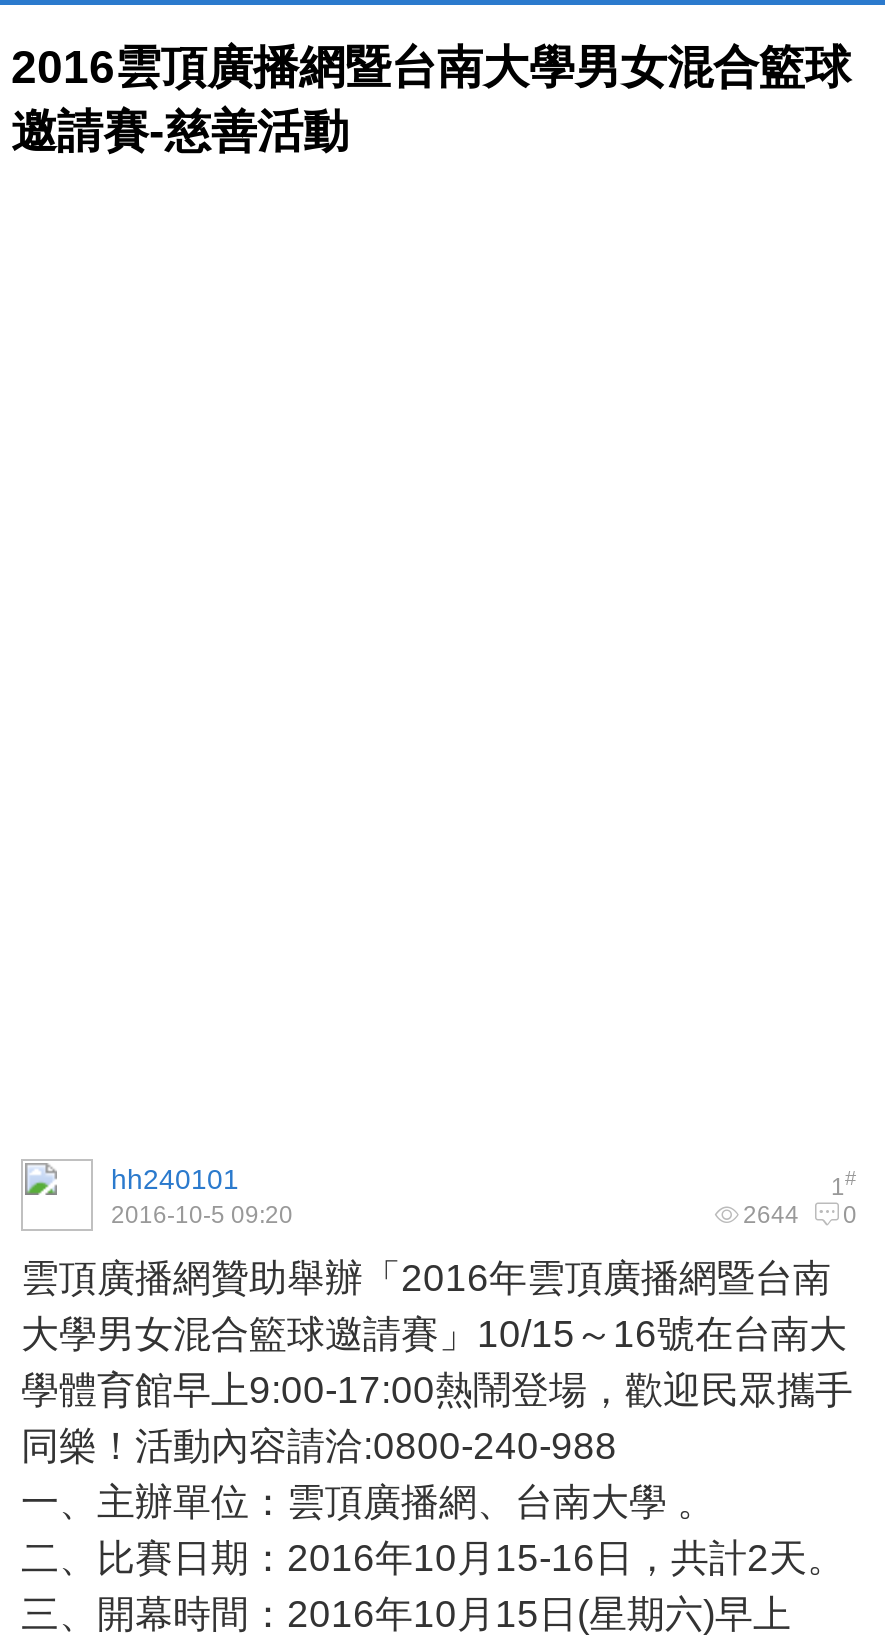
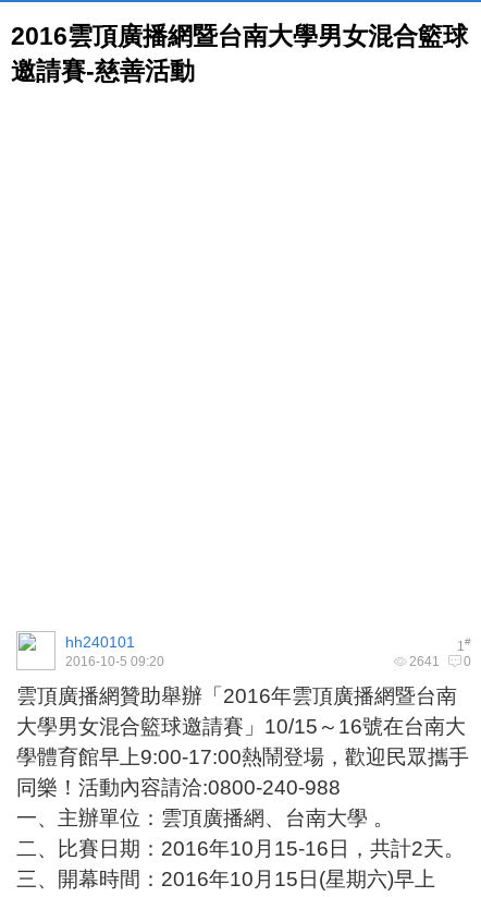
- 2644 0
+ 2641 0
